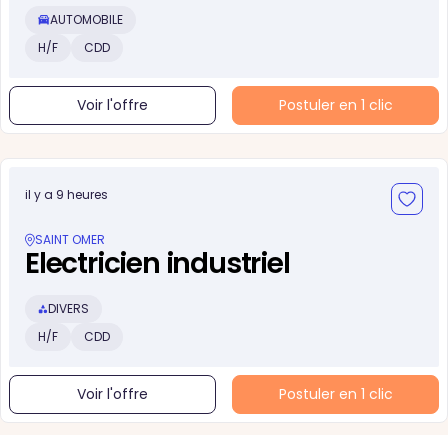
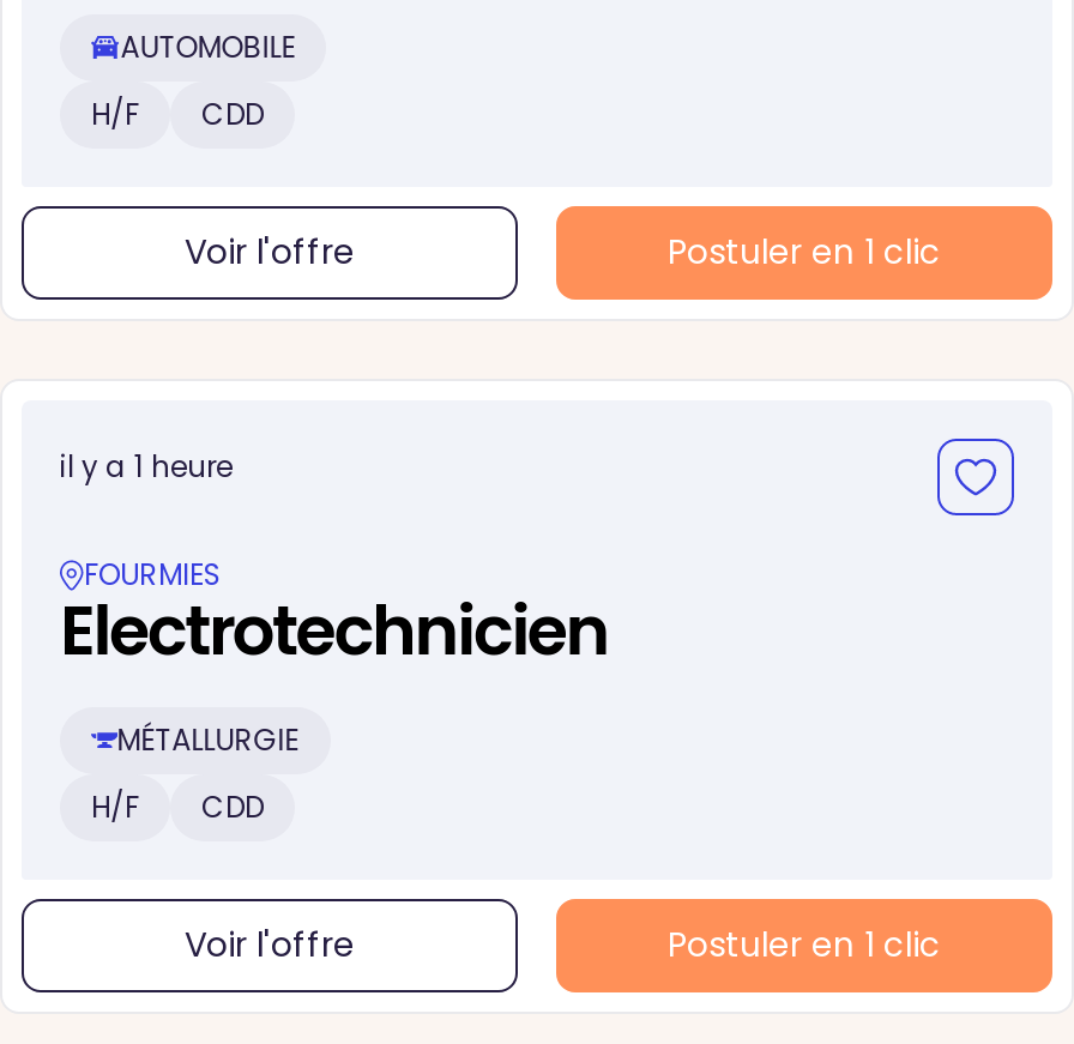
- il y a 9 heures
+ il y a 1 heure

- SAINT OMER
- Electricien industriel
- DIVERS
+ FOURMIES
+ Electrotechnicien
+ MÉTALLURGIE
